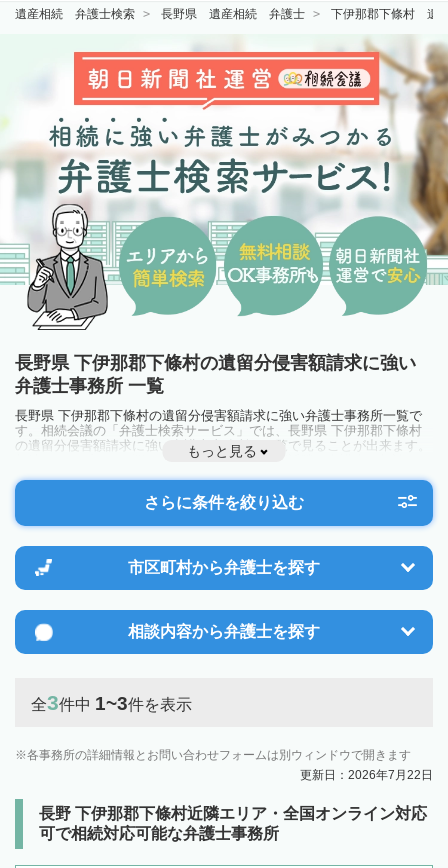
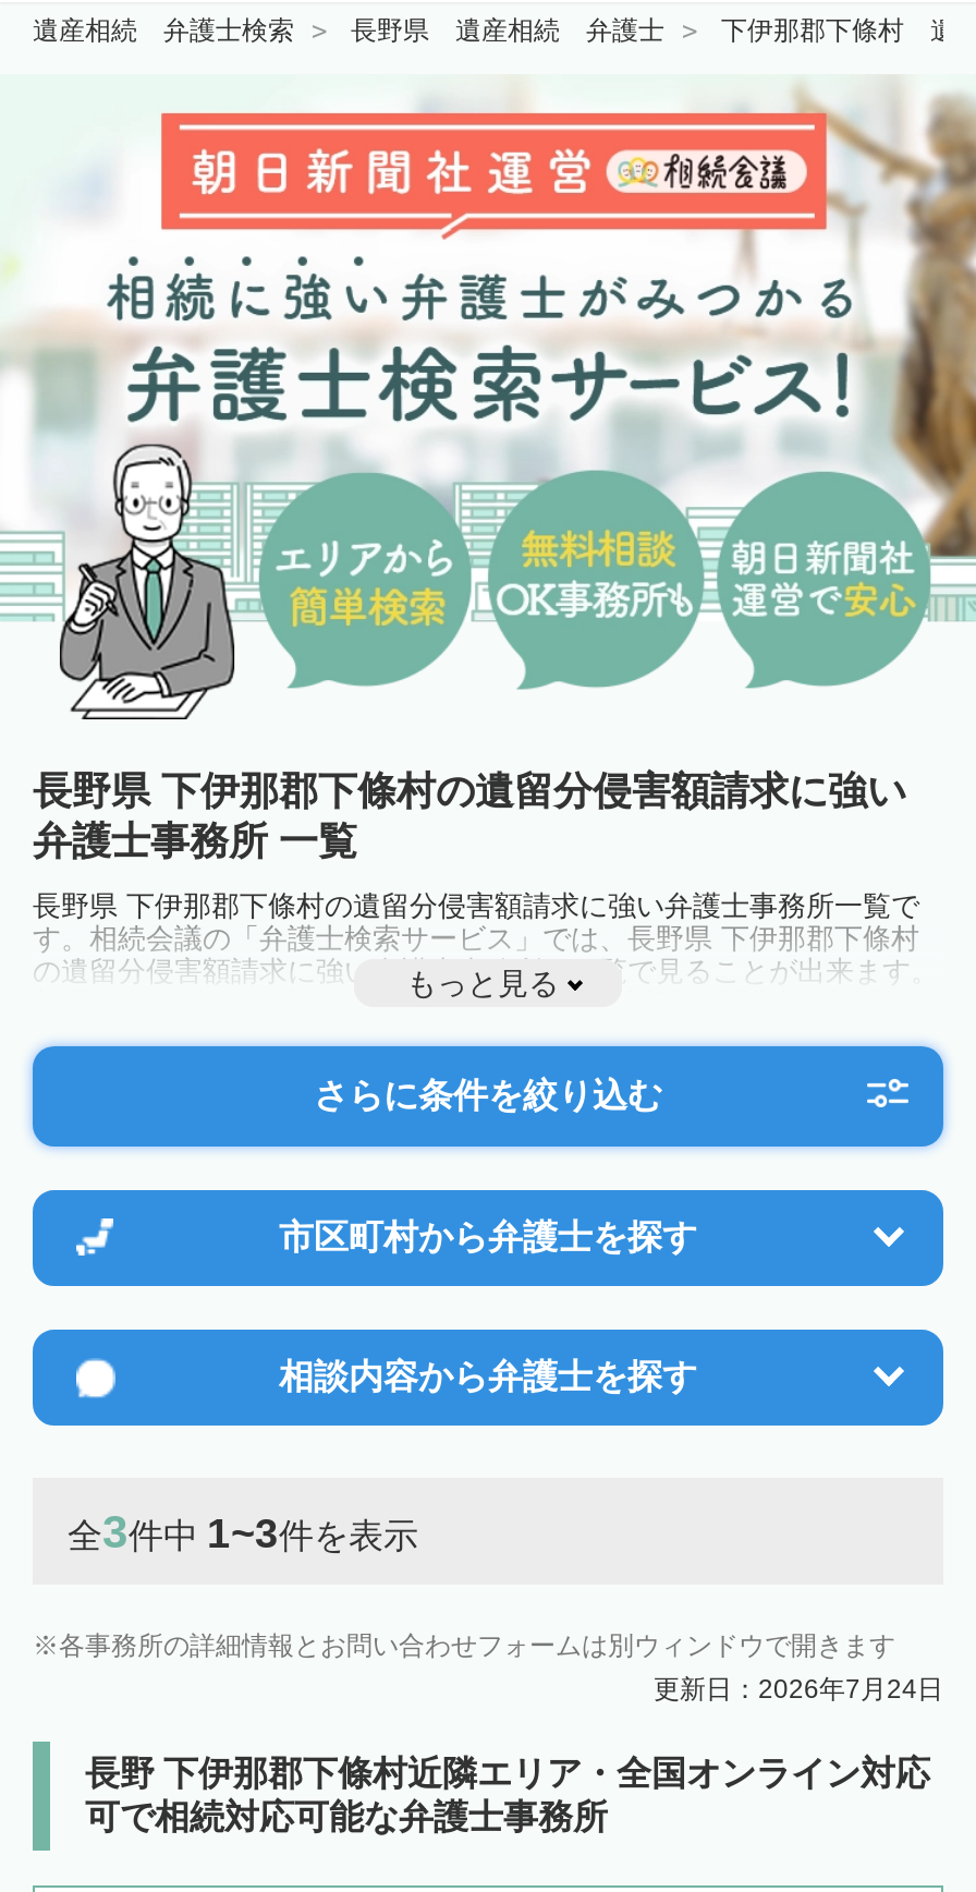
- 更新日：2026年7月22日
+ 更新日：2026年7月24日
